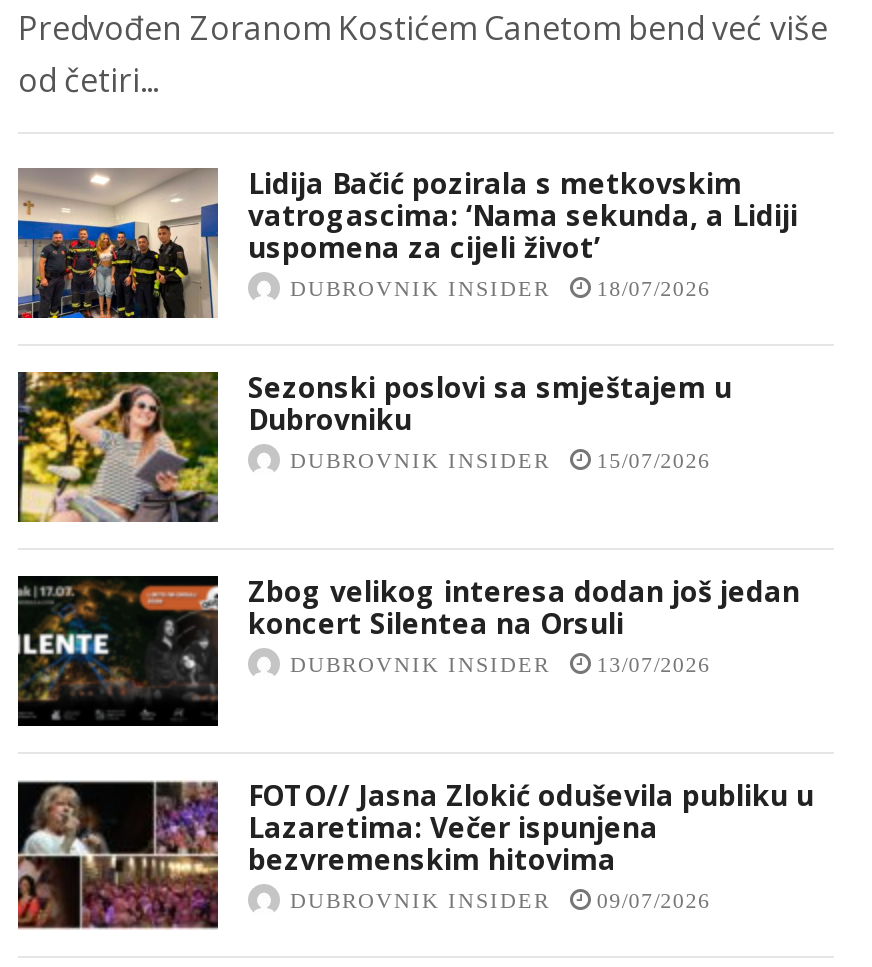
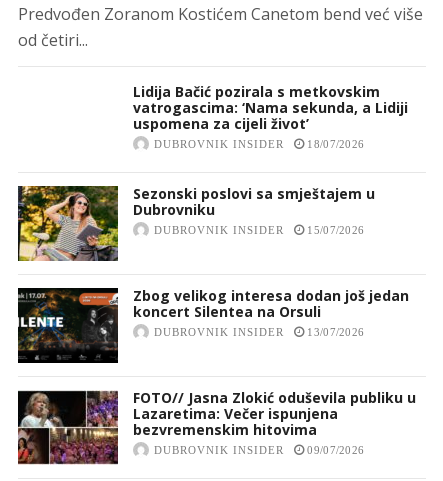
- [image]
